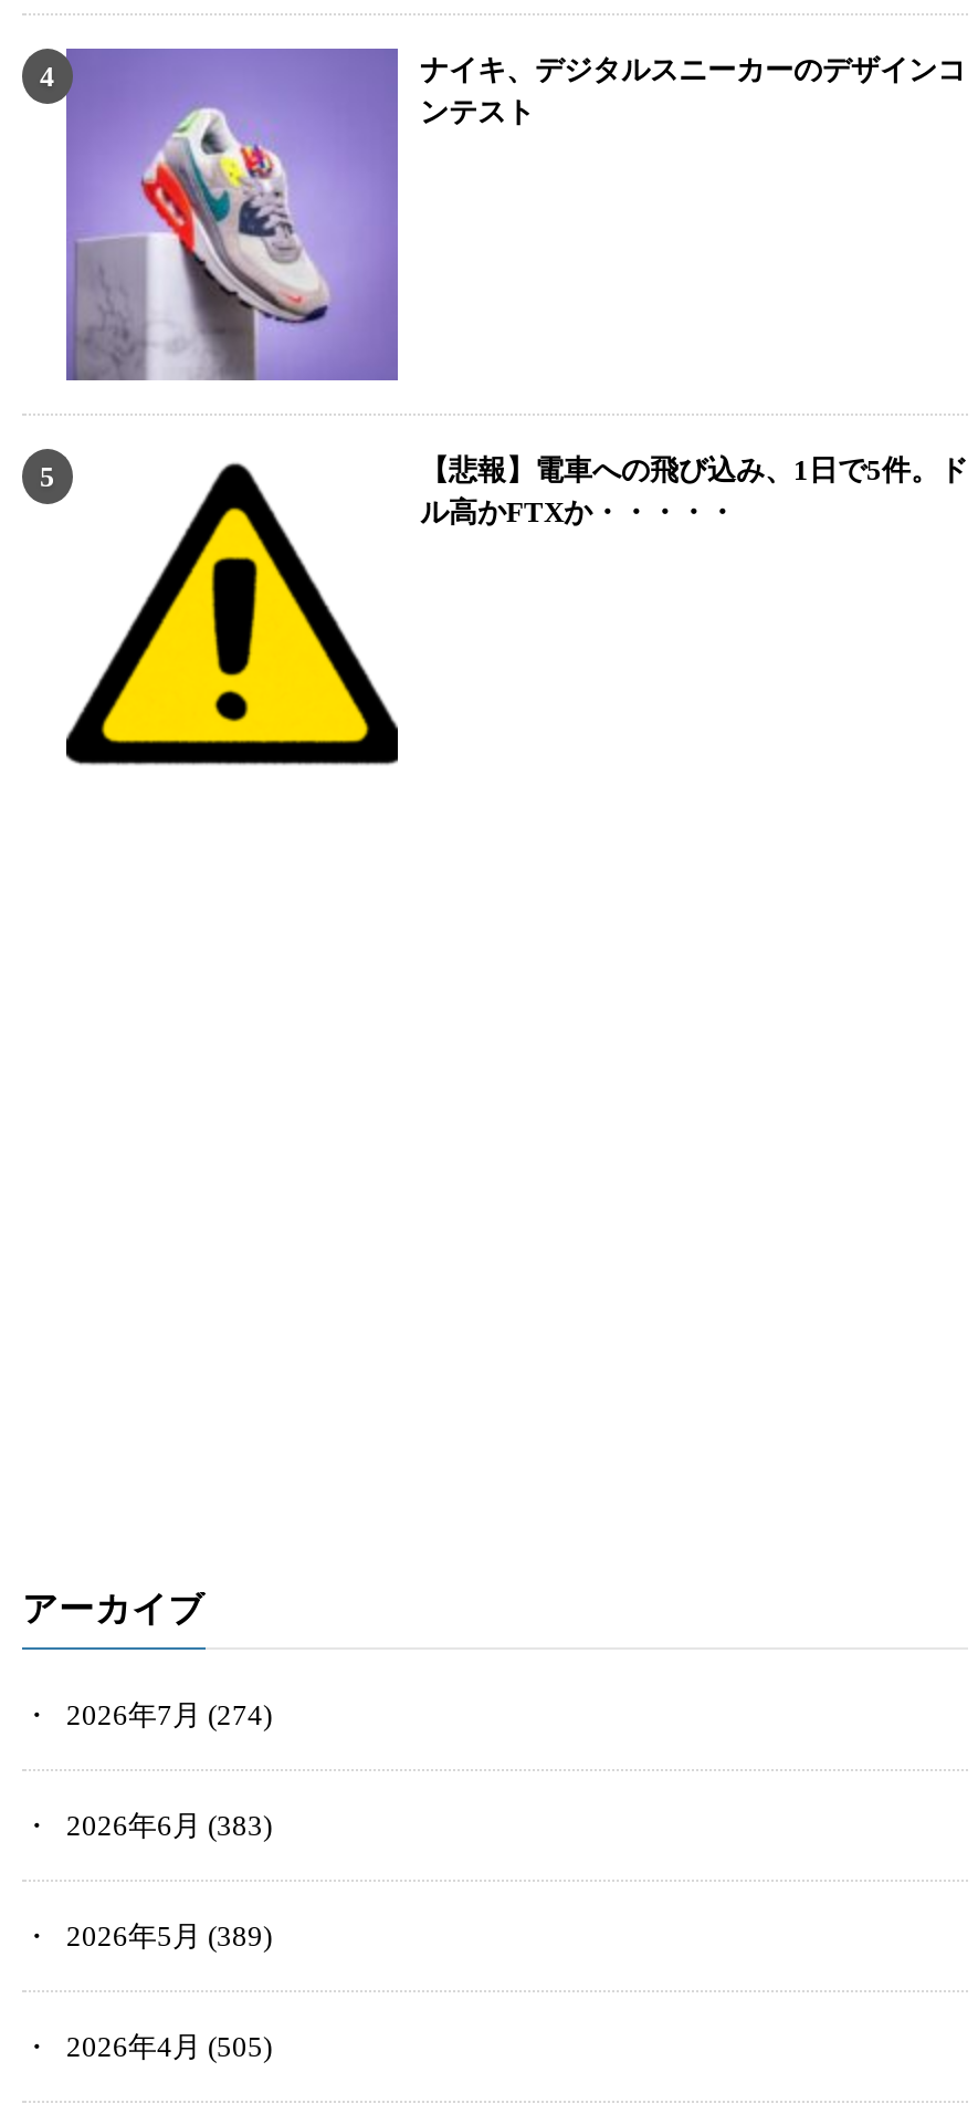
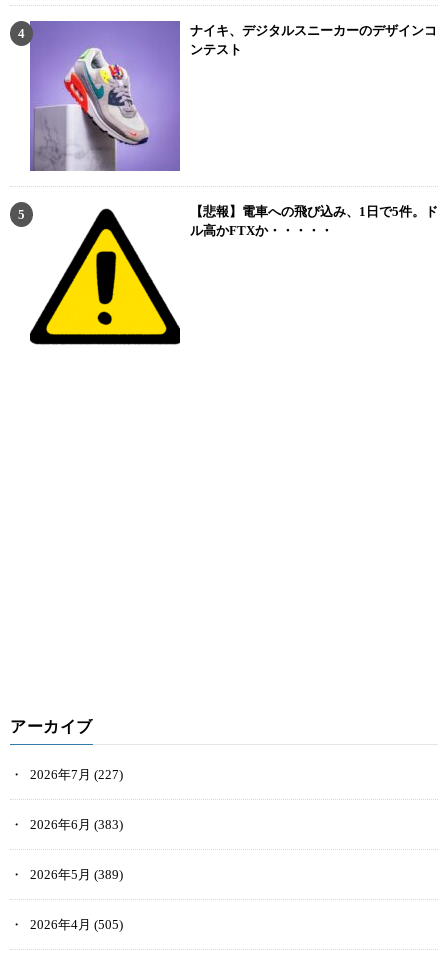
- 2026年7月(274)
+ 2026年7月(227)
